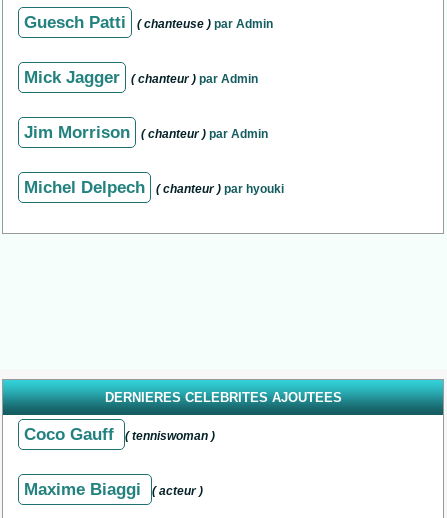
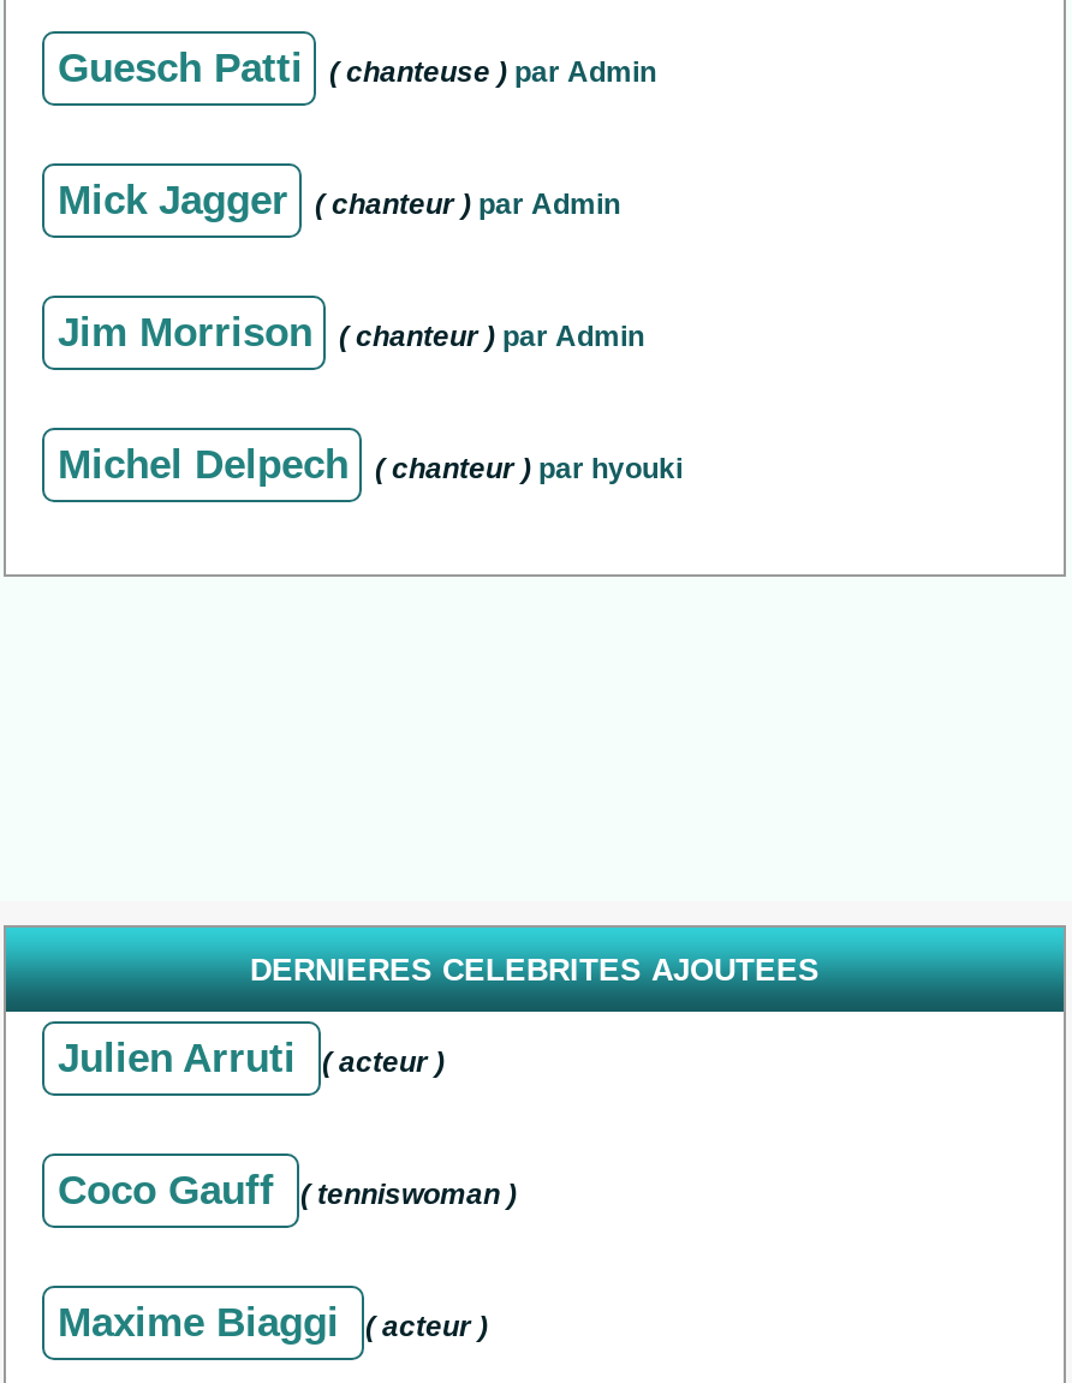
+ Julien Arruti ( acteur )
